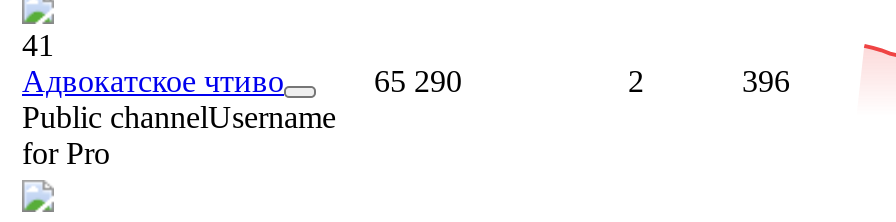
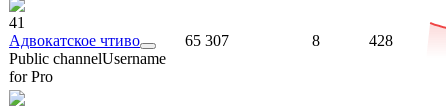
- 65 290
+ 65 307

- 2
+ 8

- 396
+ 428
